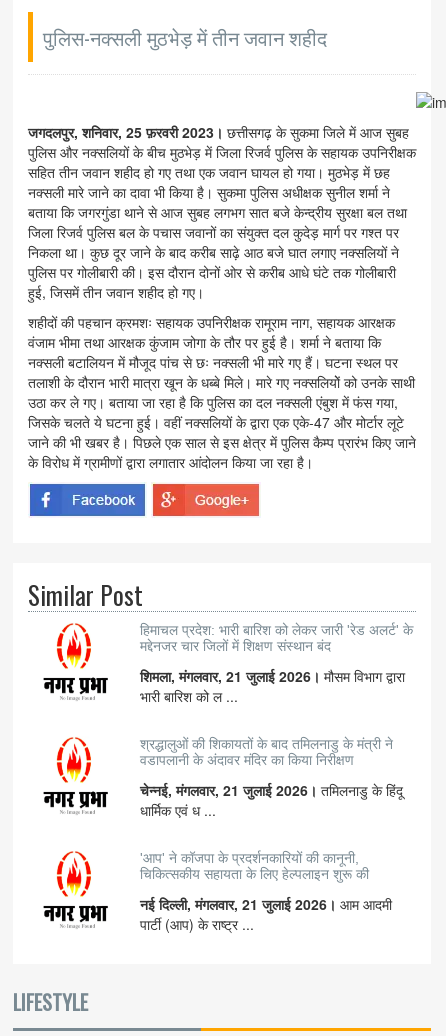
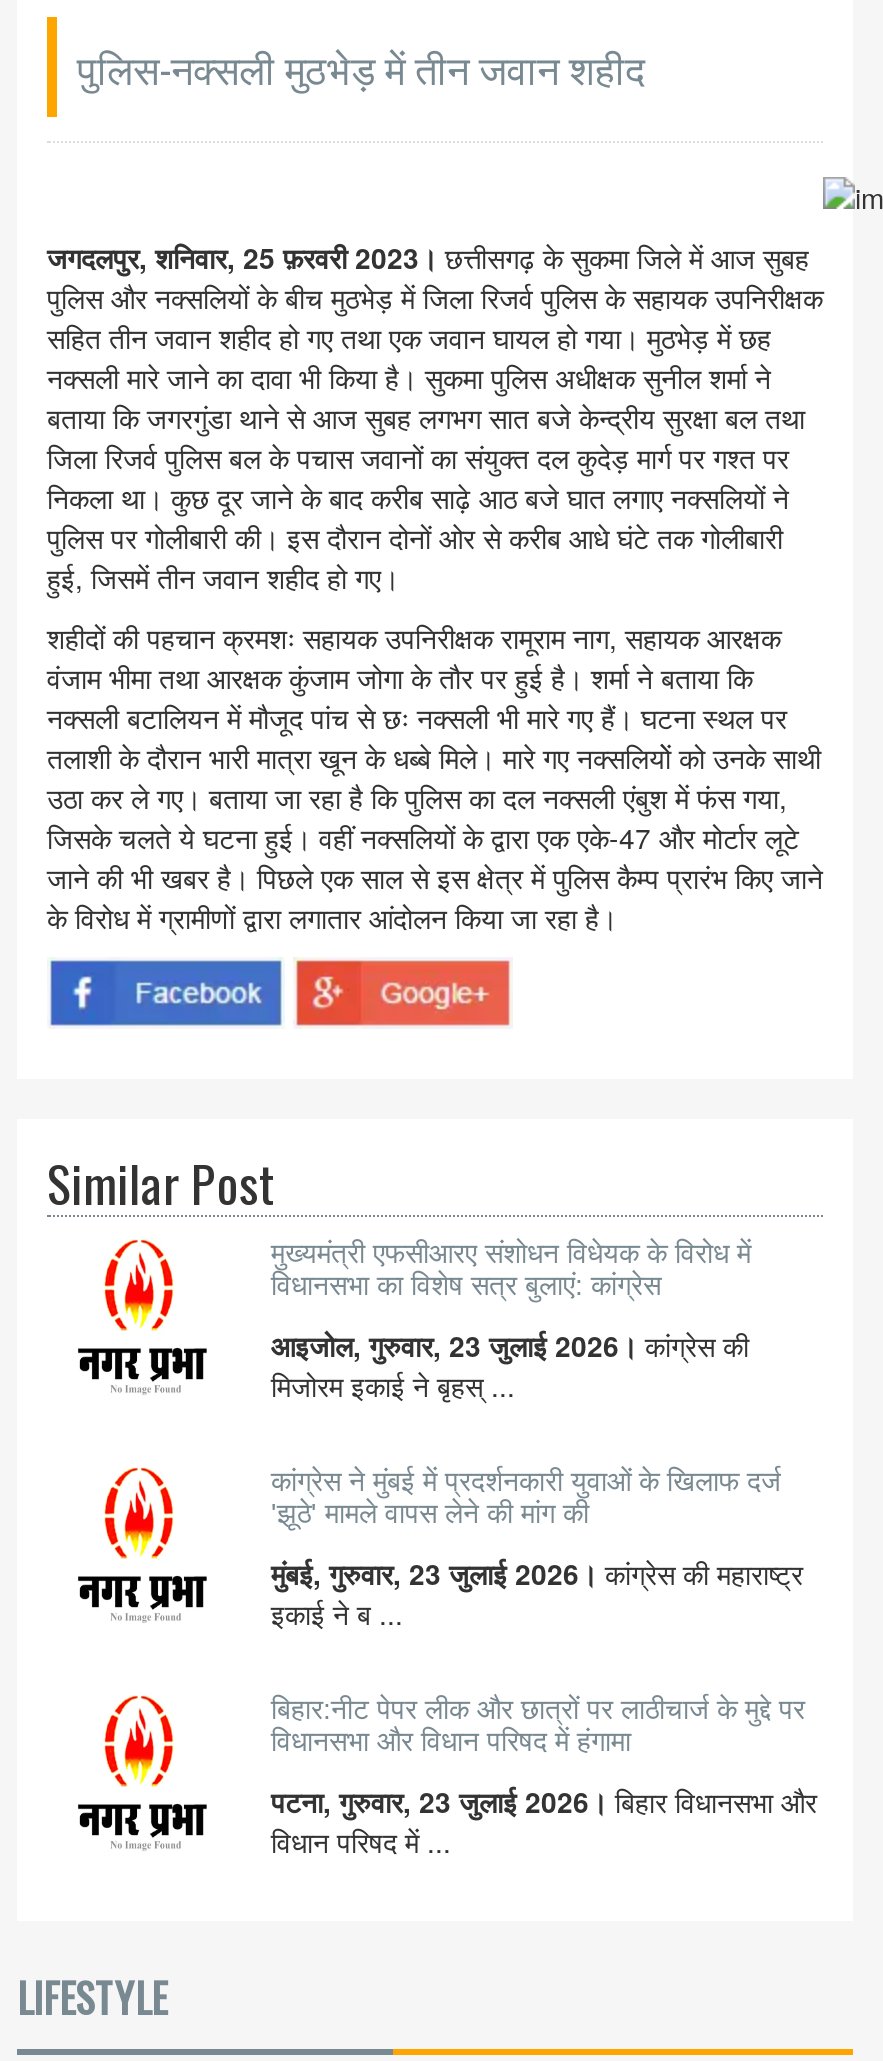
- हिमाचल प्रदेश: भारी बारिश को लेकर जारी 'रेड अलर्ट' के
- मद्देनजर चार जिलों में शिक्षण संस्थान बंद
+ मुख्यमंत्री एफसीआरए संशोधन विधेयक के विरोध में
+ विधानसभा का विशेष सत्र बुलाएं: कांग्रेस

- शिमला, मंगलवार, 21 जुलाई 2026। मौसम विभाग द्वारा
- भारी बारिश को ल ...
+ आइजोल, गुरुवार, 23 जुलाई 2026। कांग्रेस की
+ मिजोरम इकाई ने बृहस् ...

- श्रद्धालुओं की शिकायतों के बाद तमिलनाडु के मंत्री ने
- वडापलानी के अंदावर मंदिर का किया निरीक्षण
+ कांग्रेस ने मुंबई में प्रदर्शनकारी युवाओं के खिलाफ दर्ज
+ 'झूठे' मामले वापस लेने की मांग की

- चेन्नई, मंगलवार, 21 जुलाई 2026। तमिलनाडु के हिंदू
- धार्मिक एवं ध ...
+ मुंबई, गुरुवार, 23 जुलाई 2026। कांग्रेस की महाराष्ट्र
+ इकाई ने ब ...

- 'आप' ने कॉजपा के प्रदर्शनकारियों की कानूनी,
- चिकित्सकीय सहायता के लिए हेल्पलाइन शुरू की
+ बिहार:नीट पेपर लीक और छात्रों पर लाठीचार्ज के मुद्दे पर
+ विधानसभा और विधान परिषद में हंगामा

- नई दिल्ली, मंगलवार, 21 जुलाई 2026। आम आदमी
- पार्टी (आप) के राष्ट्र ...
+ पटना, गुरुवार, 23 जुलाई 2026। बिहार विधानसभा और
+ विधान परिषद में ...
